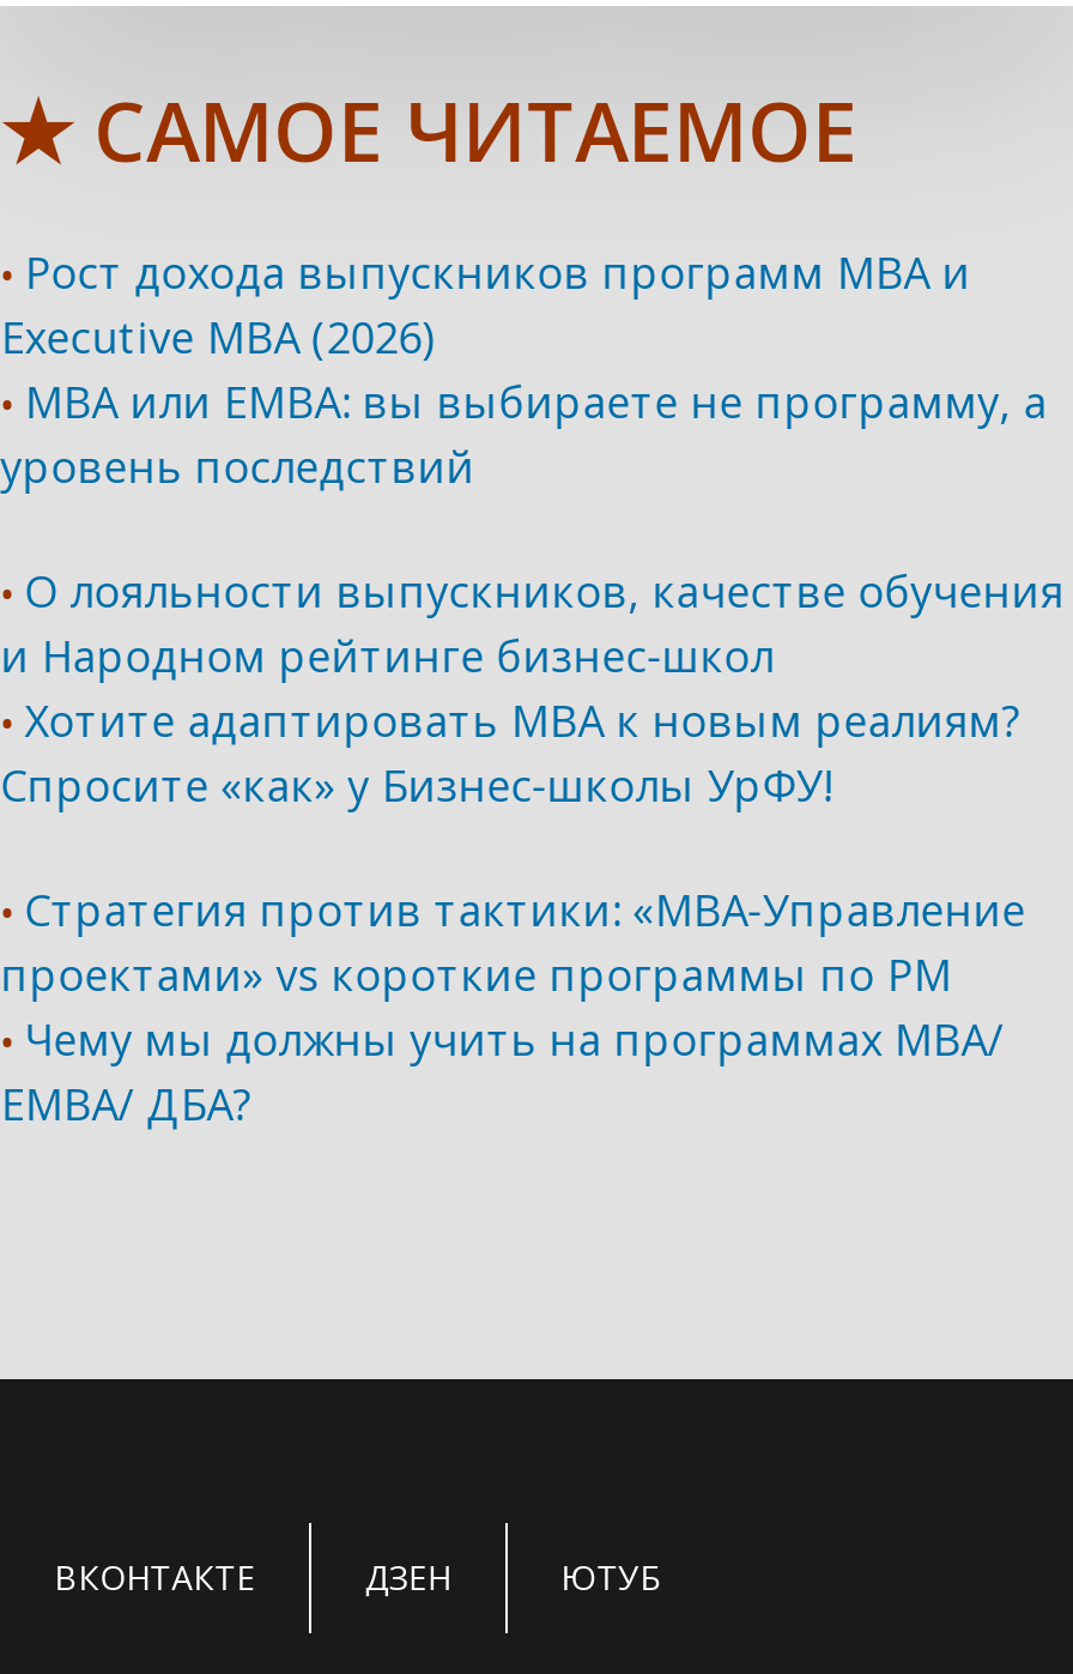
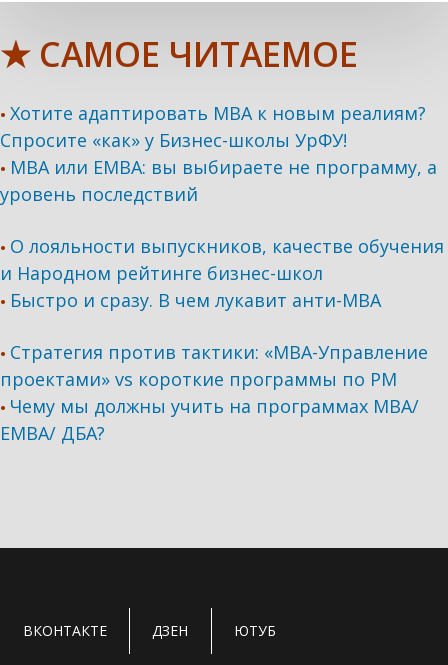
- • Рост дохода выпускников программ МВА и
- Executive MBA (2026)

moved up: • Хотите адаптировать МВА к новым реалиям? | Спросите «как» у Бизнес-школы УрФУ!

+ • Быстро и сразу. В чем лукавит анти-МВА
